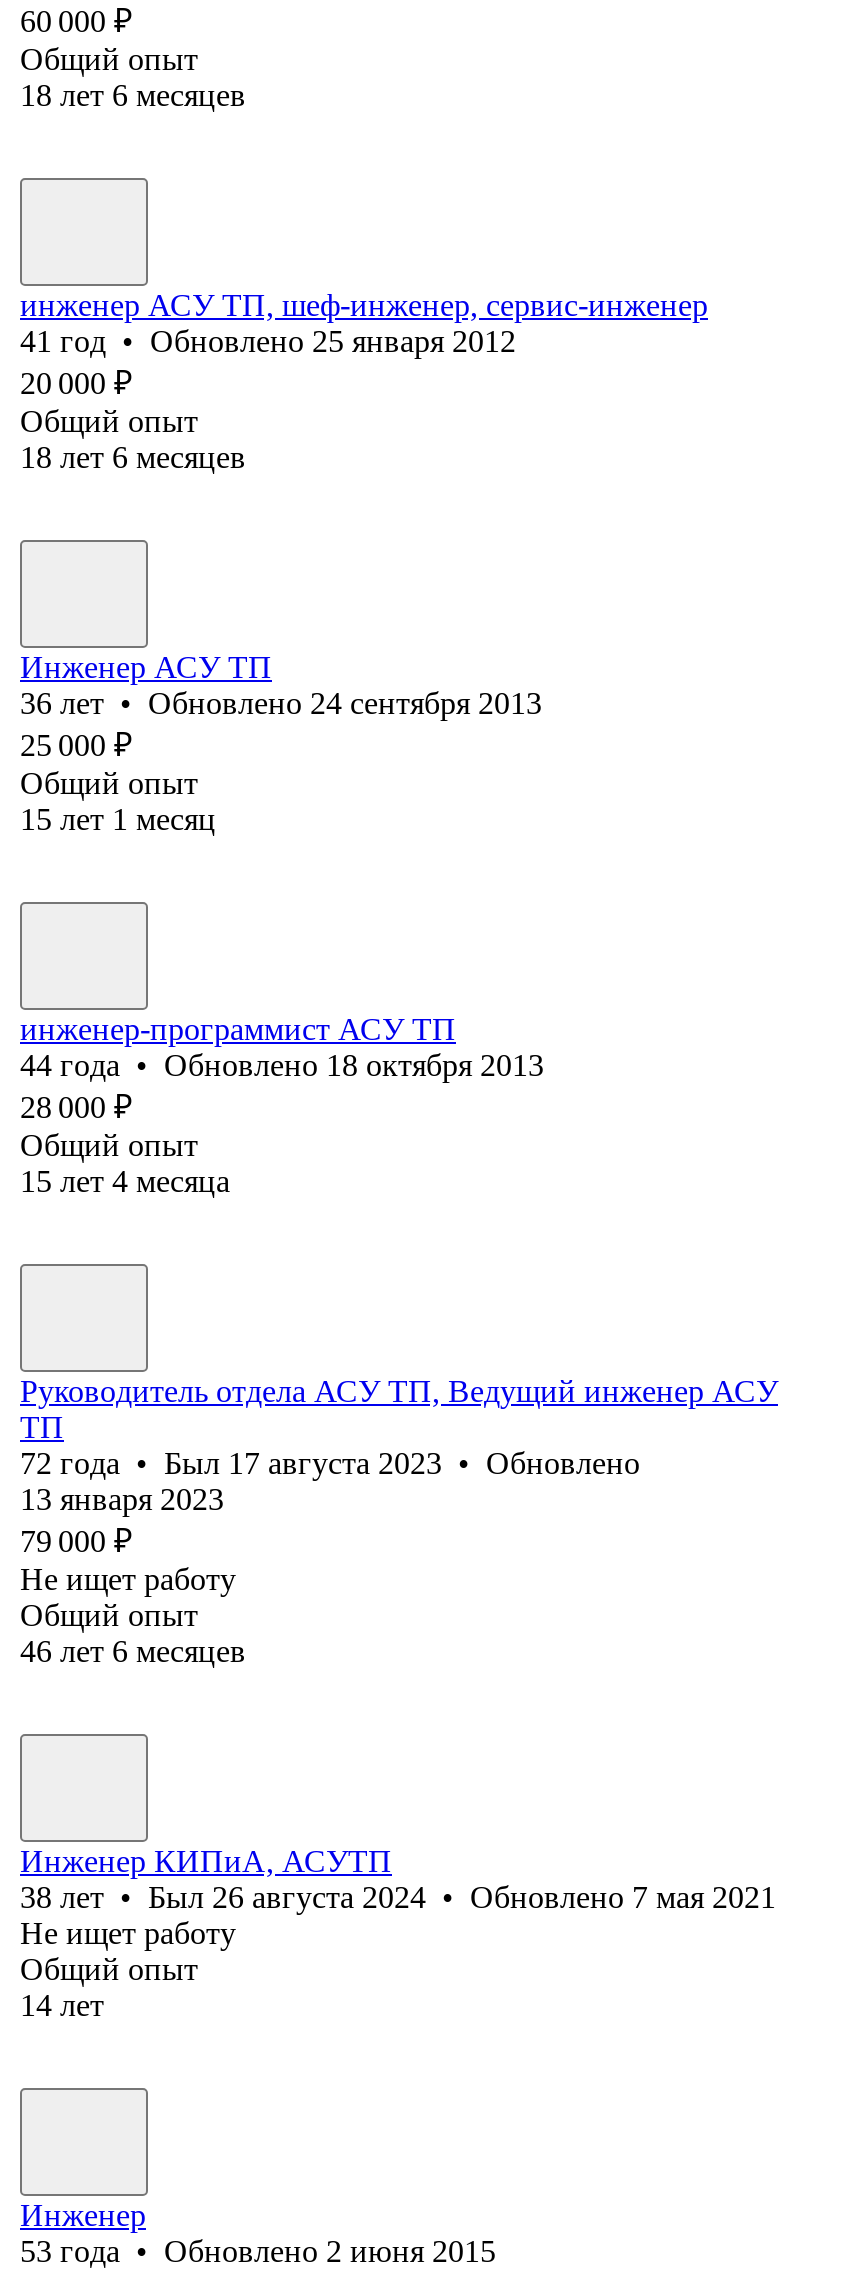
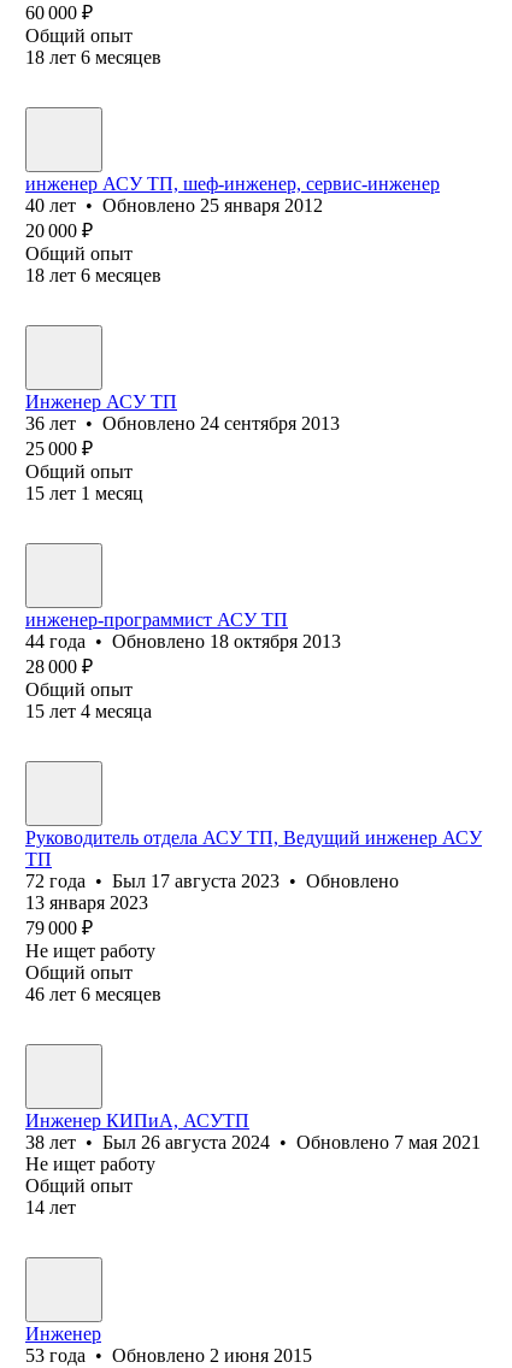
- 41 год • Обновлено 25 января 2012
+ 40 лет • Обновлено 25 января 2012
